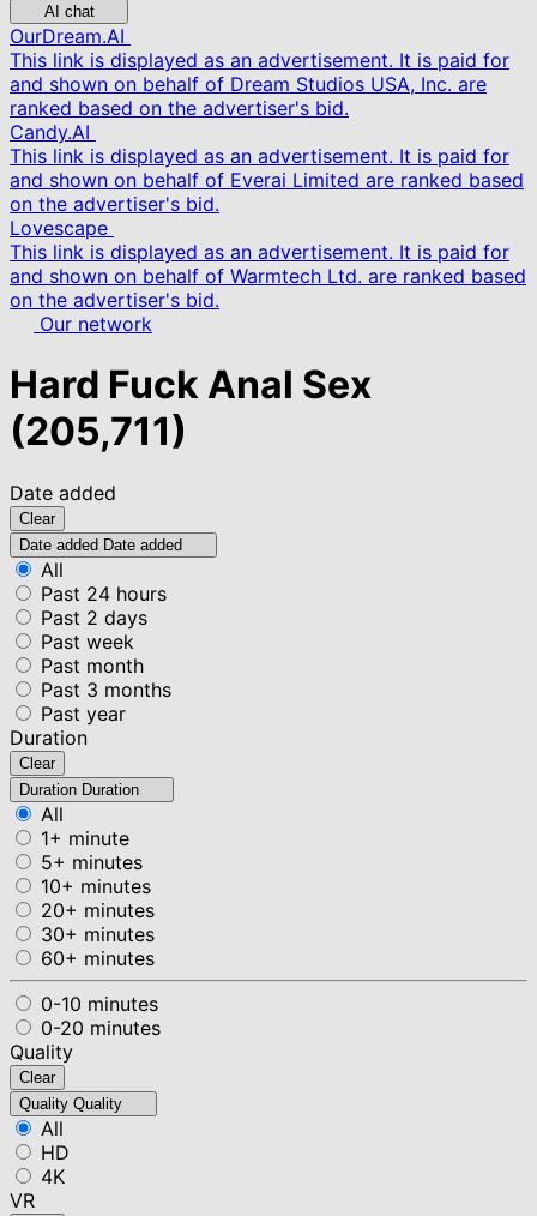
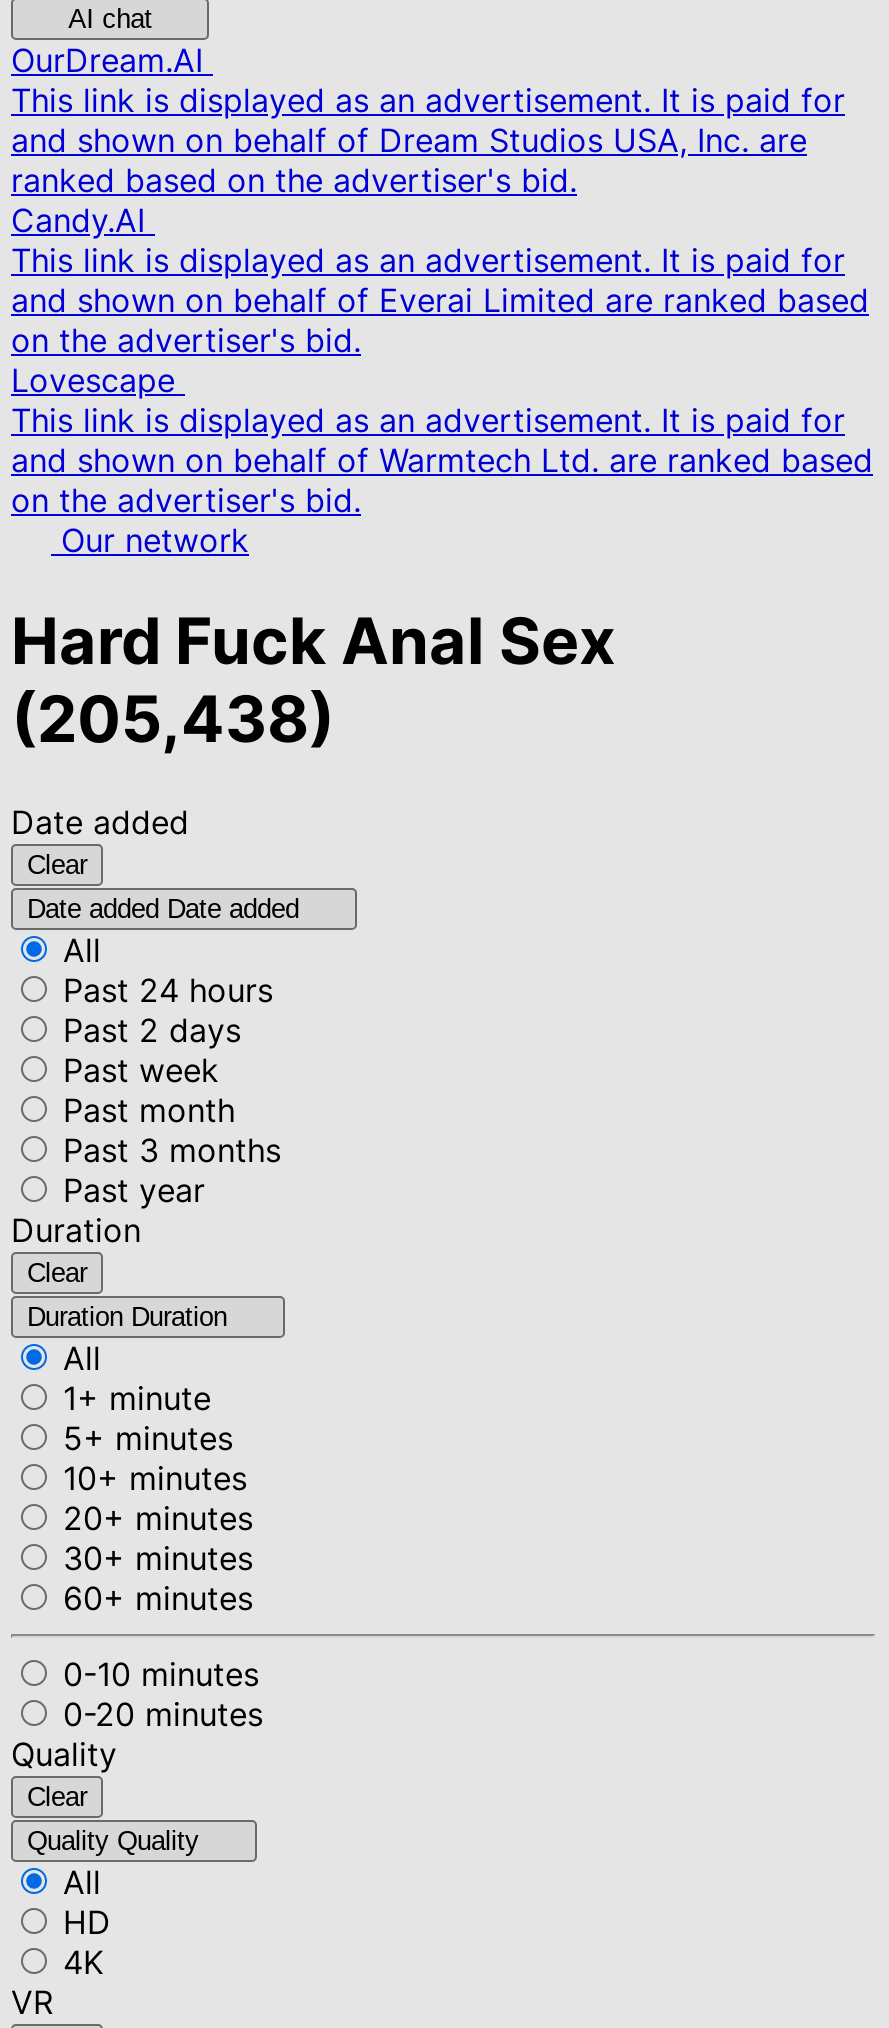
- (205,711)
+ (205,438)
